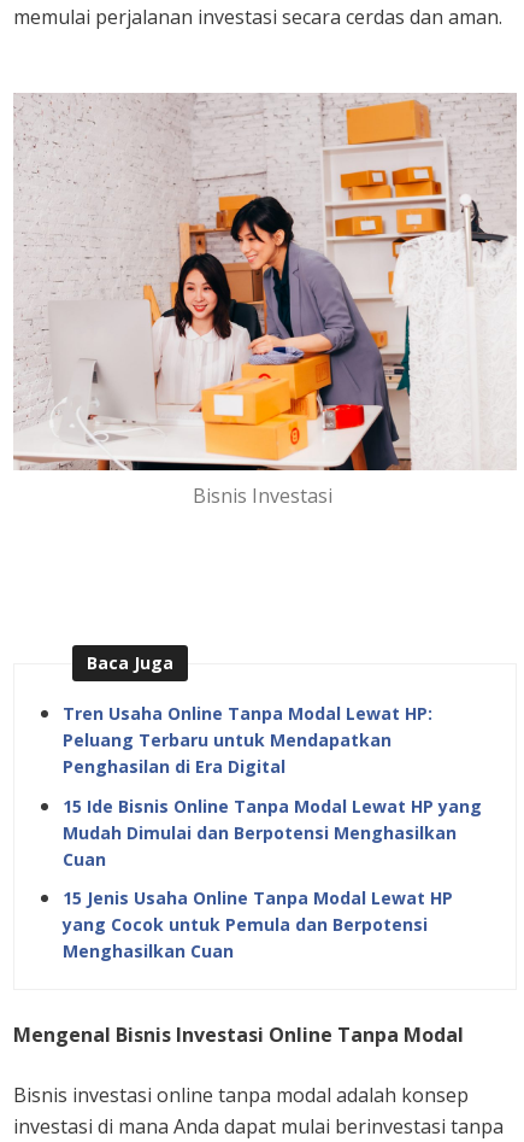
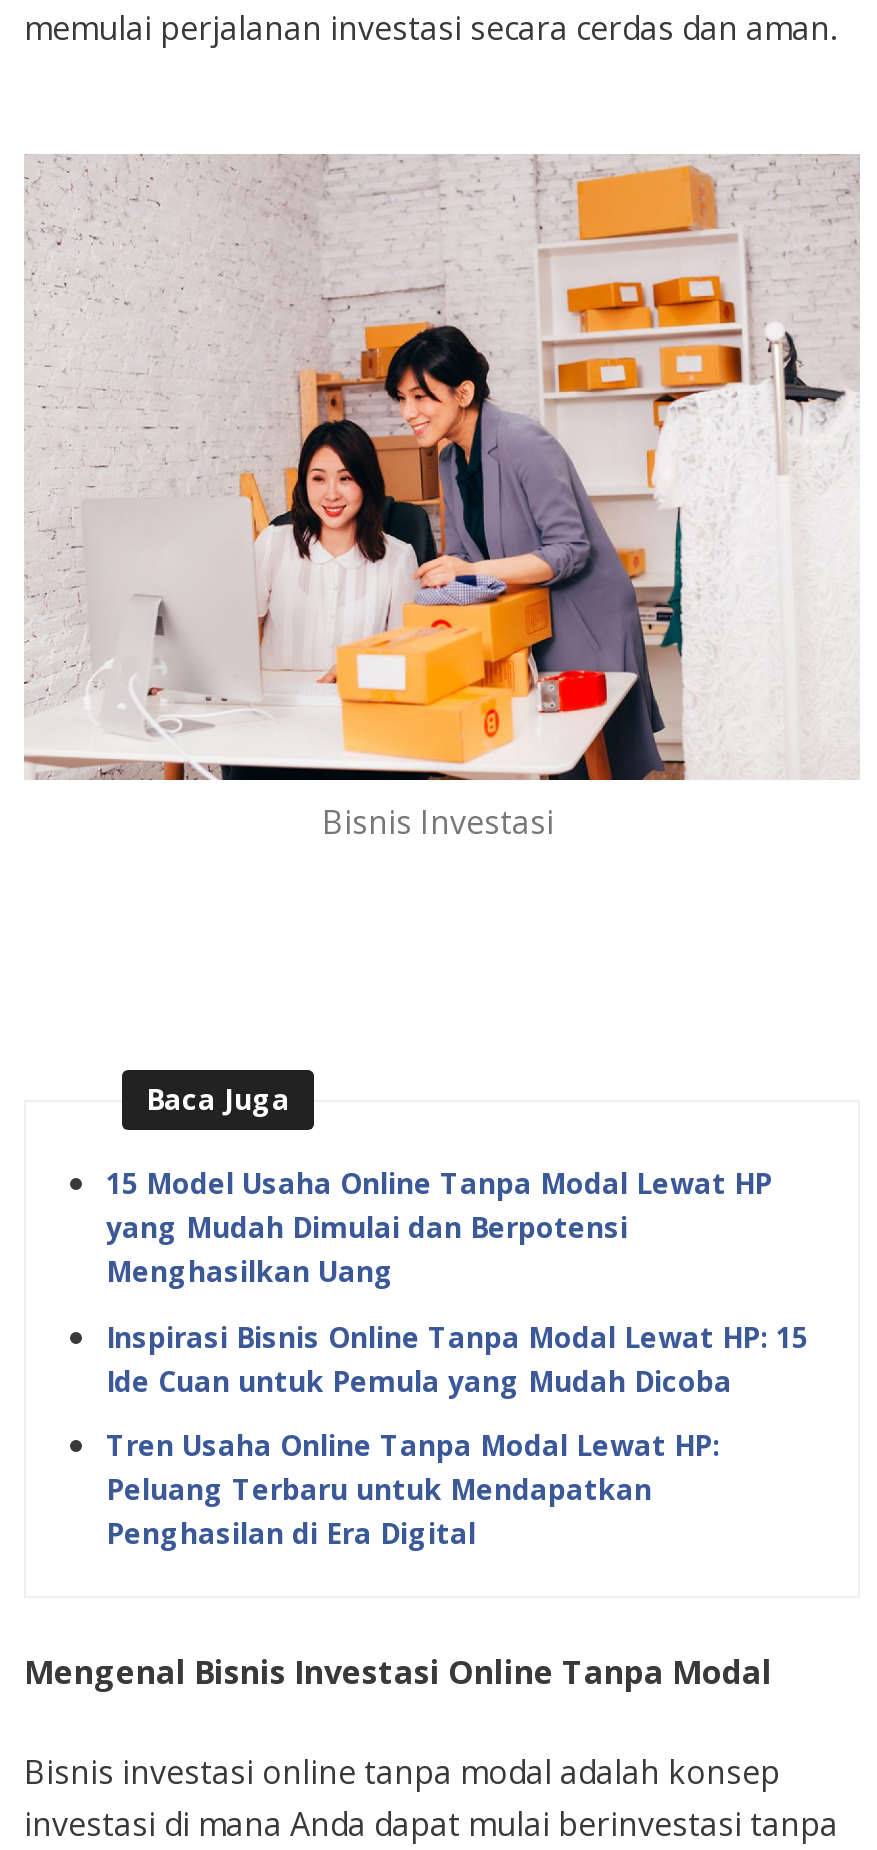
+ 15 Model Usaha Online Tanpa Modal Lewat HP
+ yang Mudah Dimulai dan Berpotensi
+ Menghasilkan Uang
+ Inspirasi Bisnis Online Tanpa Modal Lewat HP: 15
+ Ide Cuan untuk Pemula yang Mudah Dicoba

moved down: Tren Usaha Online Tanpa Modal Lewat HP: | Peluang Terbaru untuk Mendapatkan | Penghasilan di Era Digital

- 15 Ide Bisnis Online Tanpa Modal Lewat HP yang
- Mudah Dimulai dan Berpotensi Menghasilkan
- Cuan
- 15 Jenis Usaha Online Tanpa Modal Lewat HP
- yang Cocok untuk Pemula dan Berpotensi
- Menghasilkan Cuan
